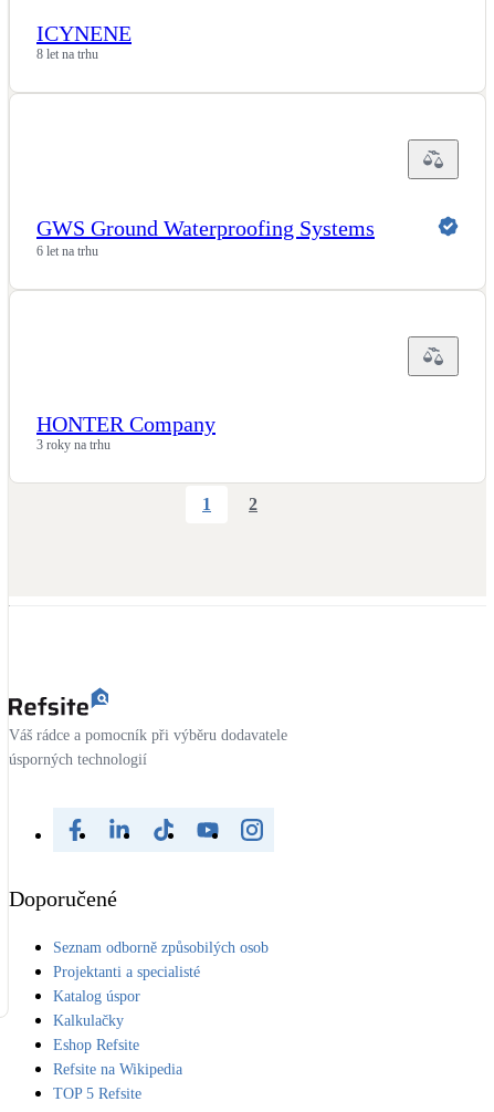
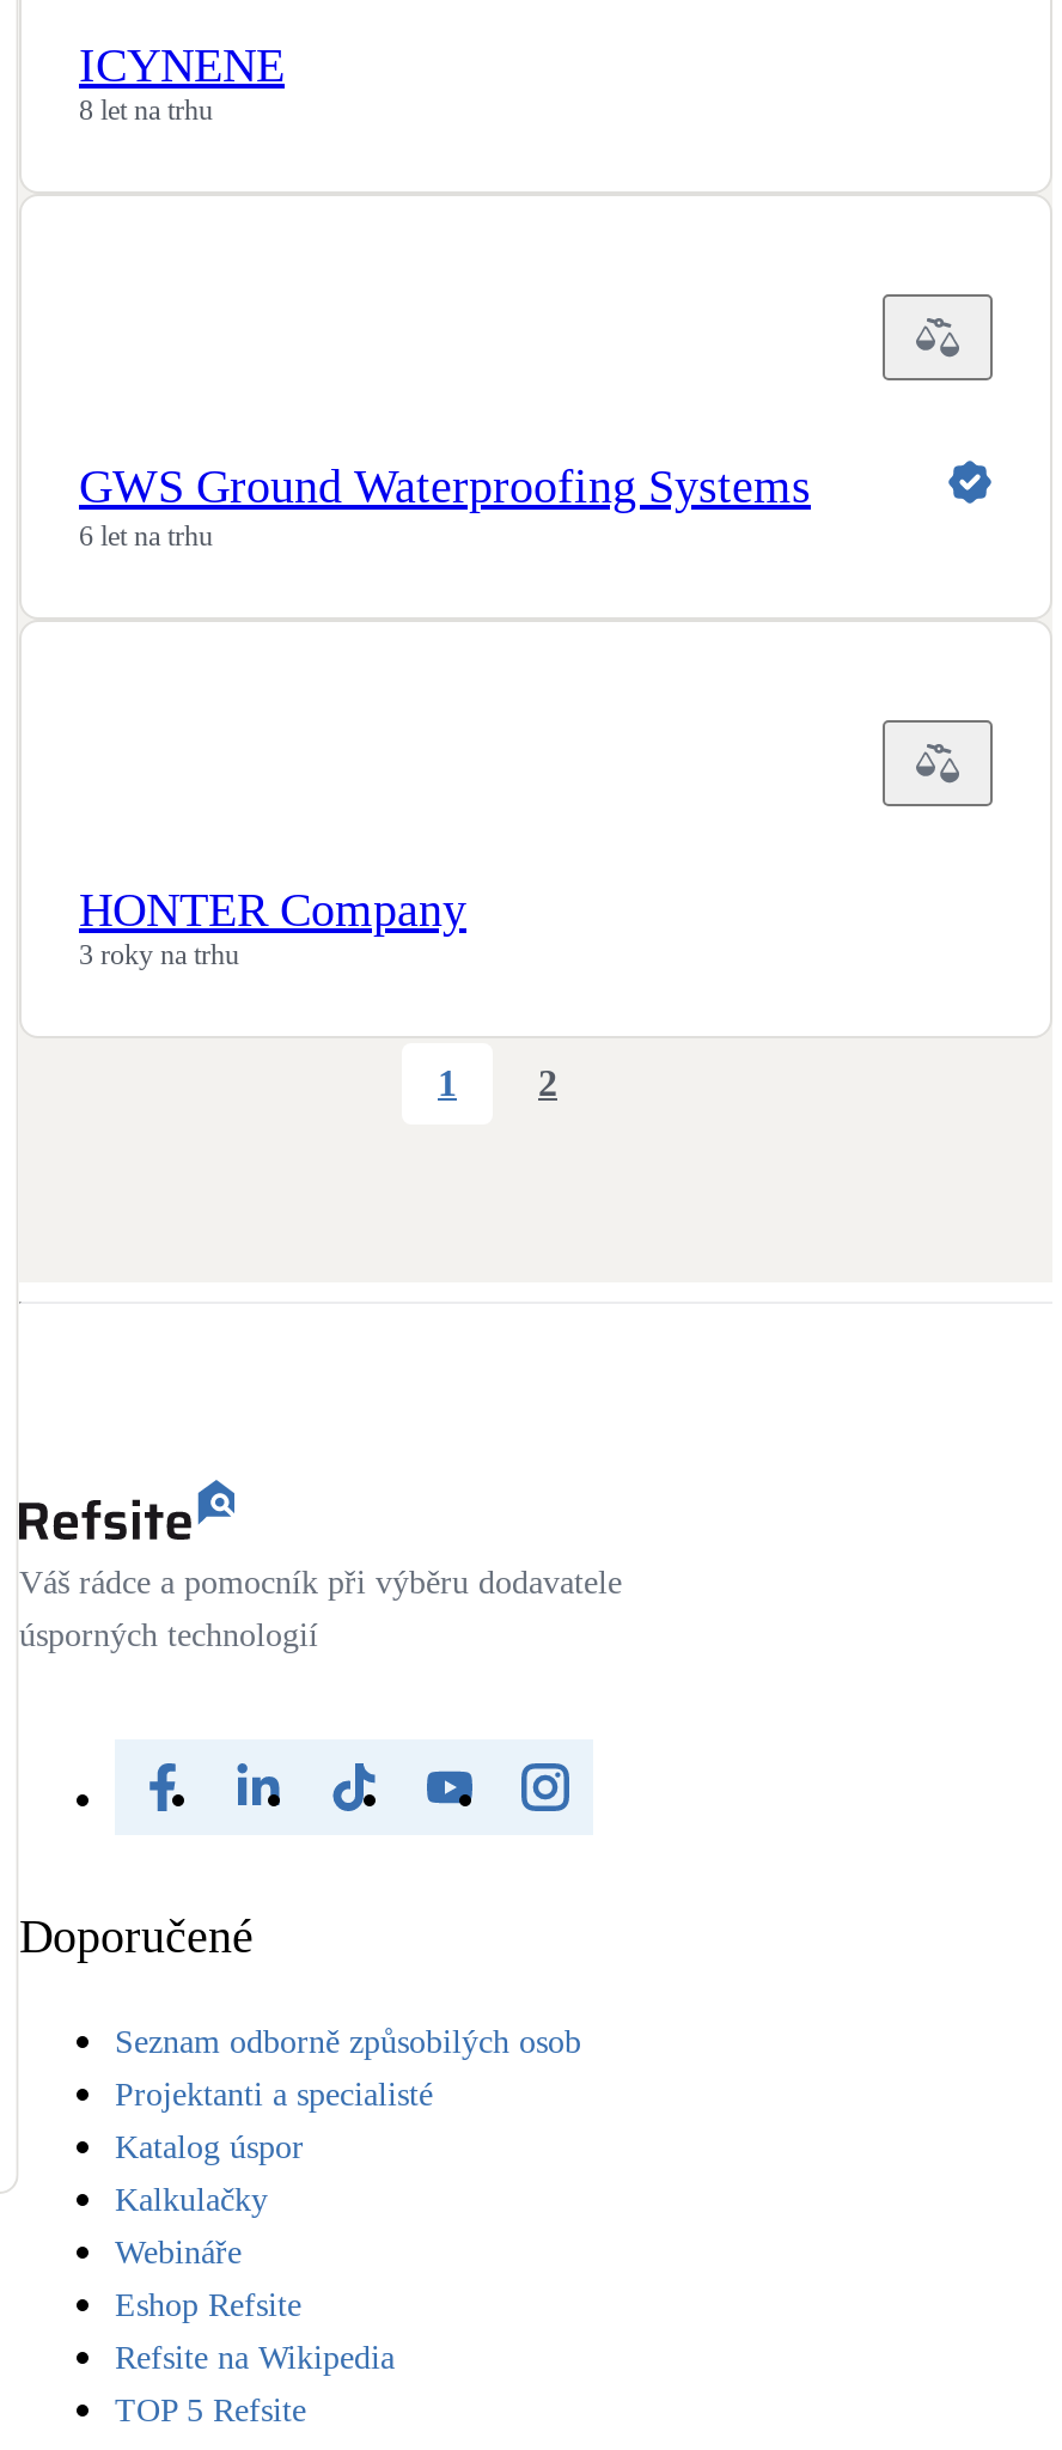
+ Webináře
